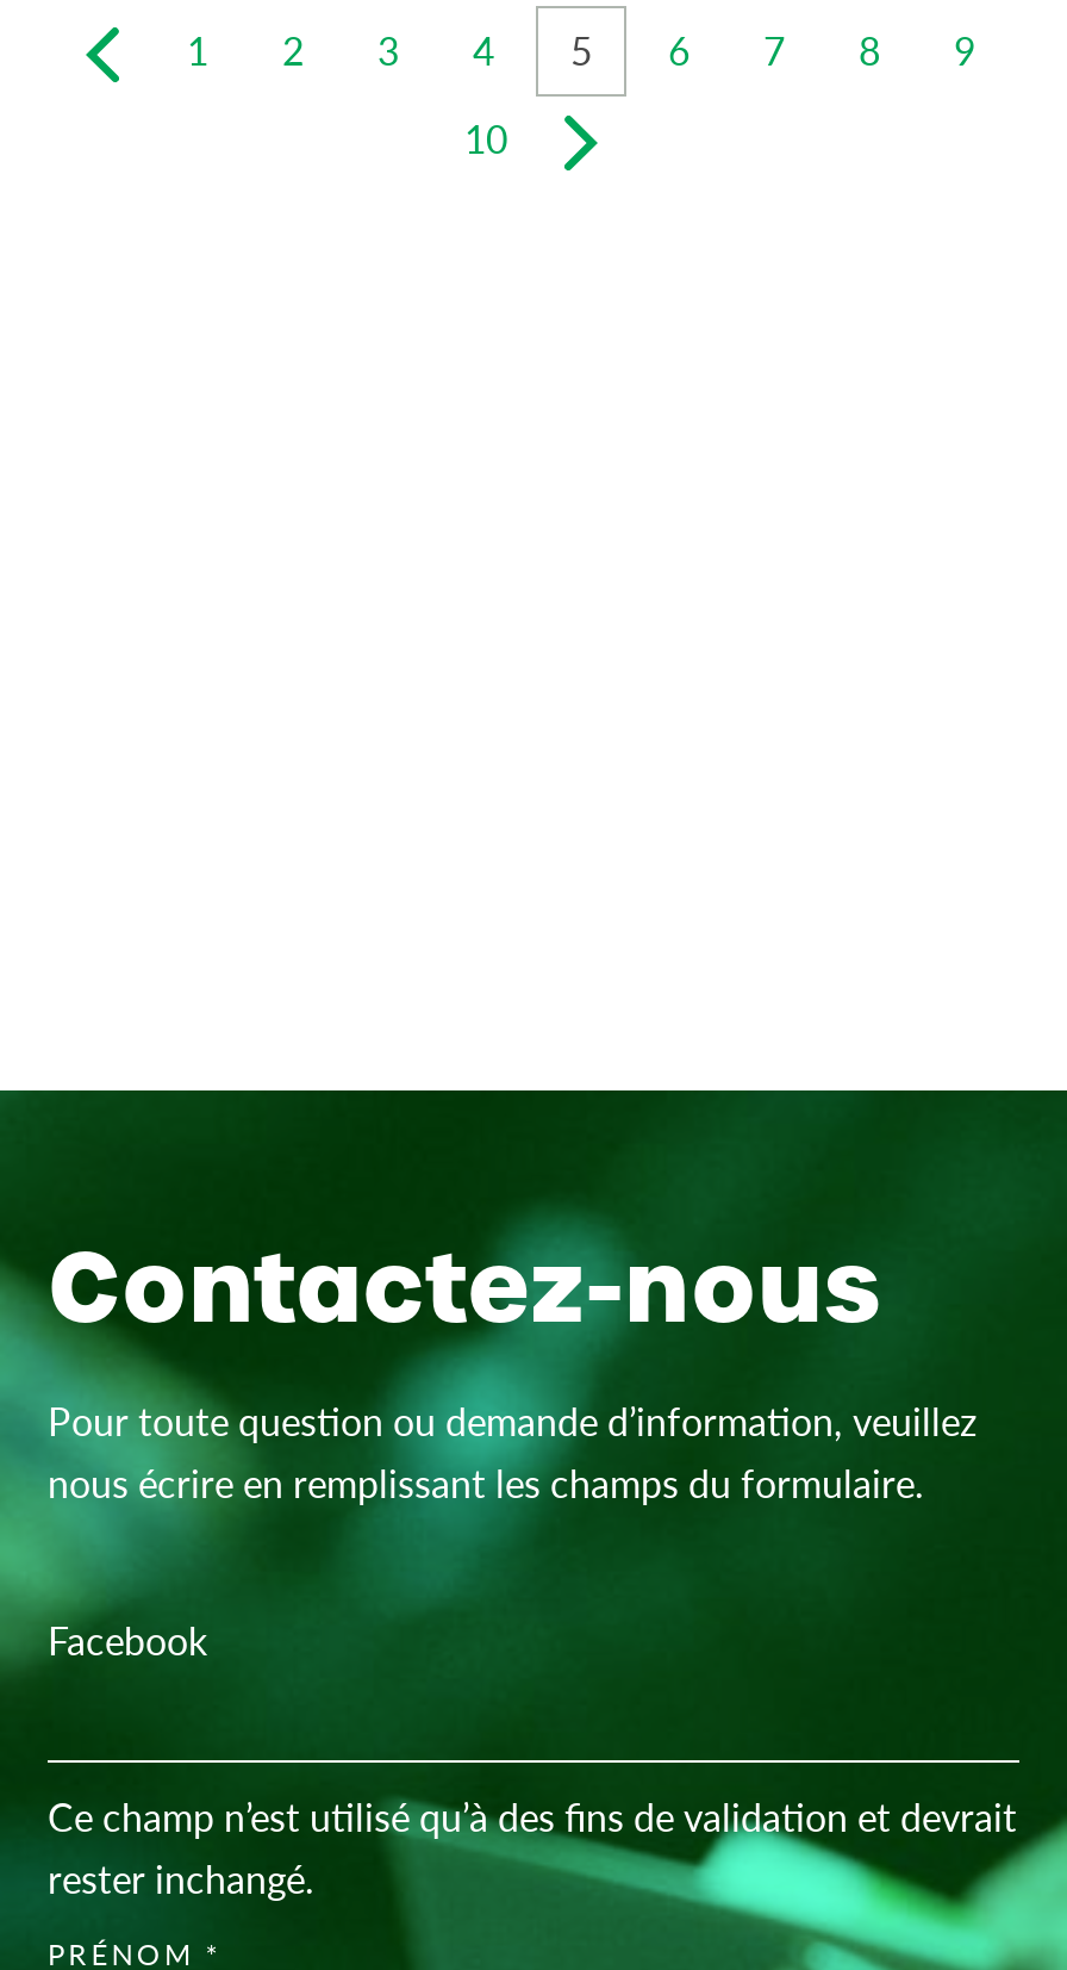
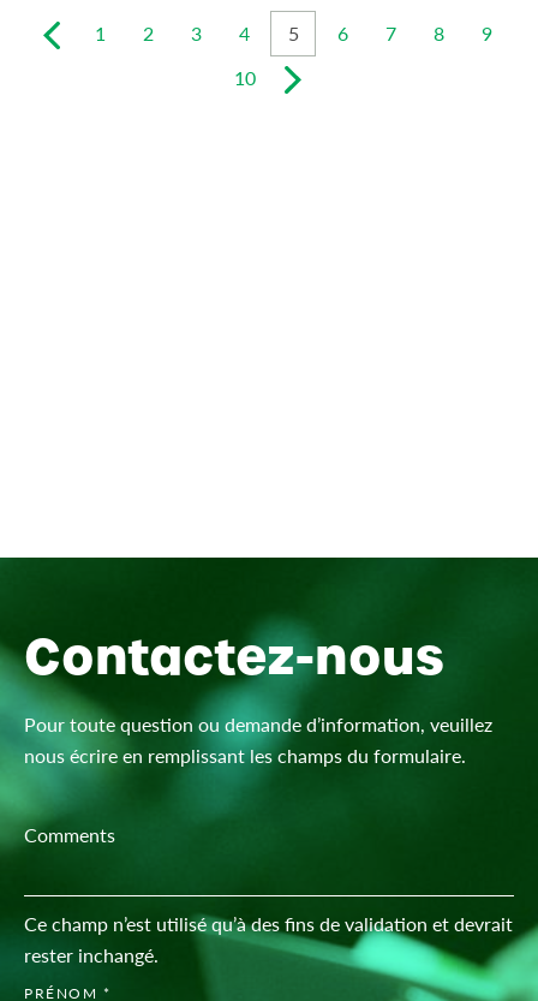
- Facebook
+ Comments
